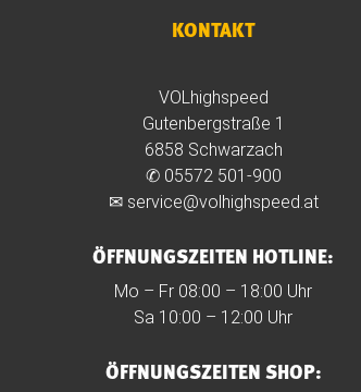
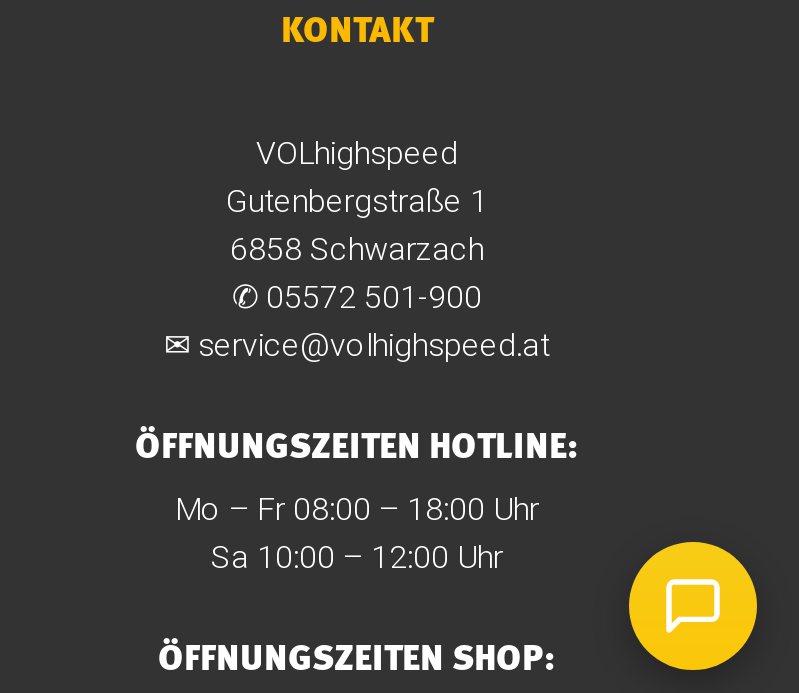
+ [image]
